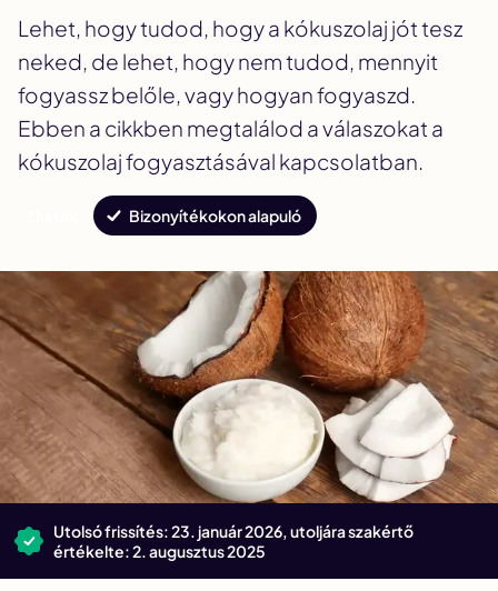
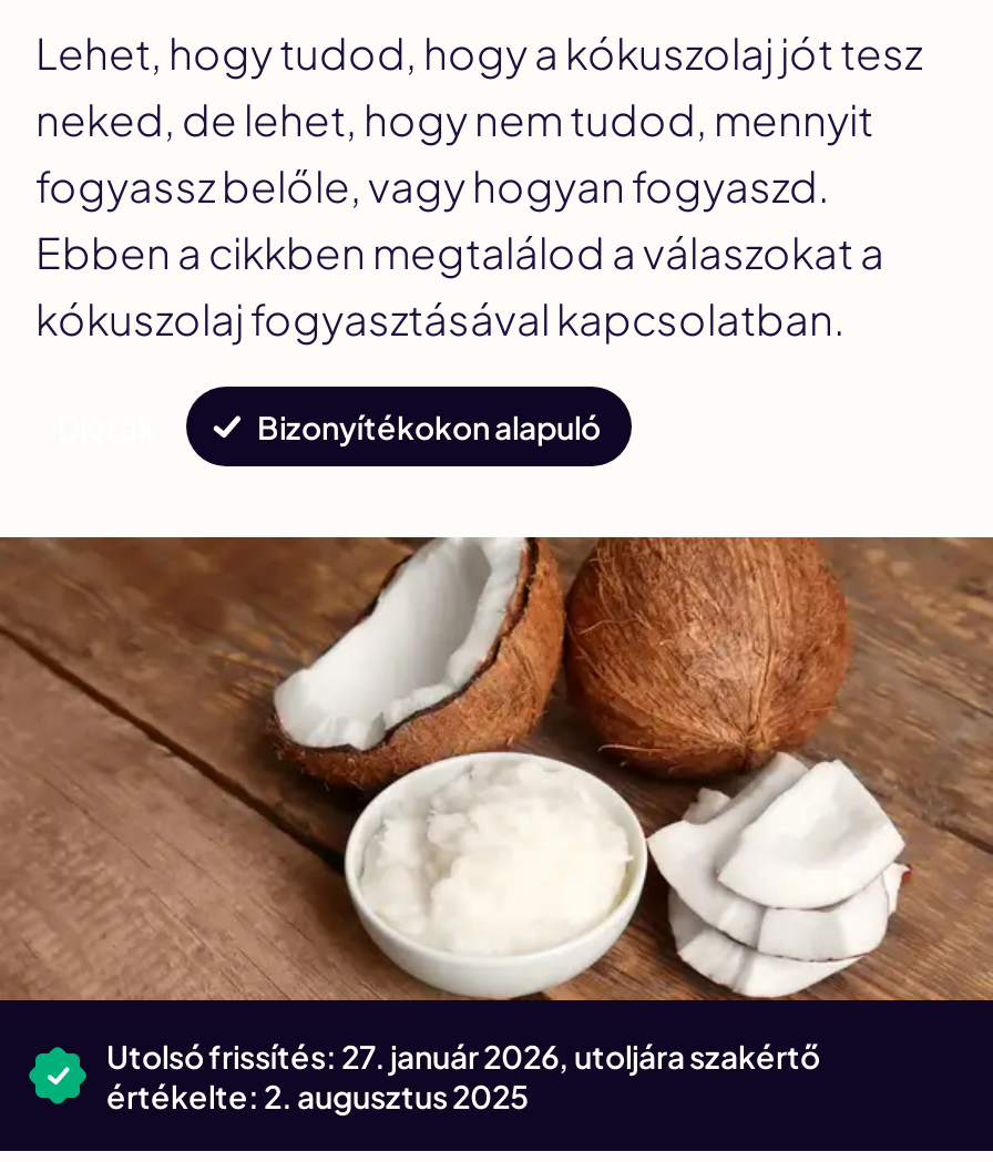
- Utolsó frissítés: 23. január 2026, utoljára szakértő
+ Utolsó frissítés: 27. január 2026, utoljára szakértő
